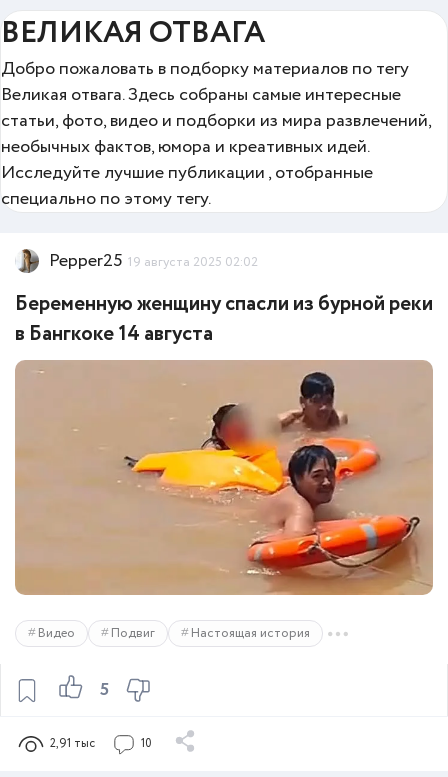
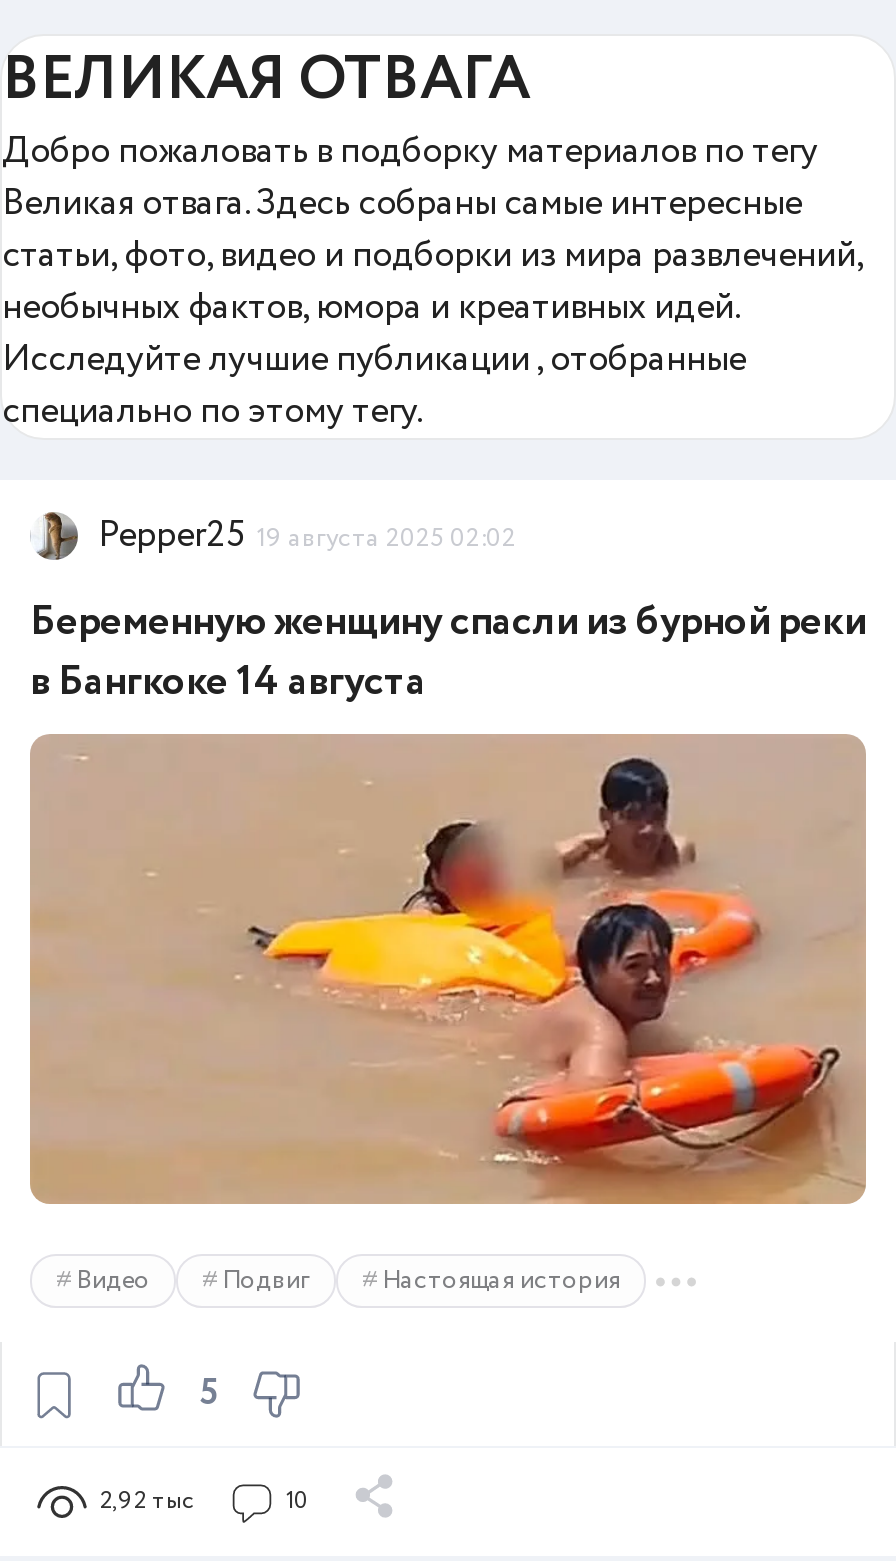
- 2,91 тыс
+ 2,92 тыс
